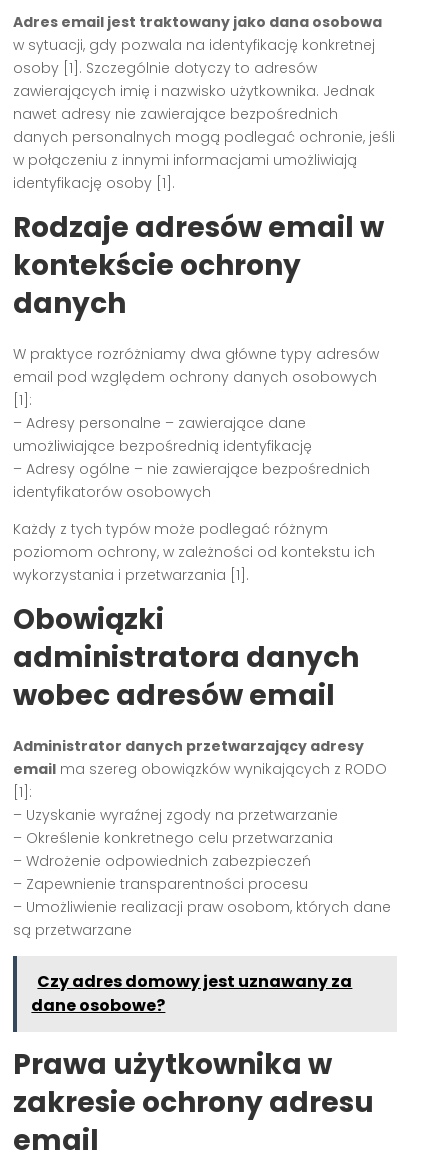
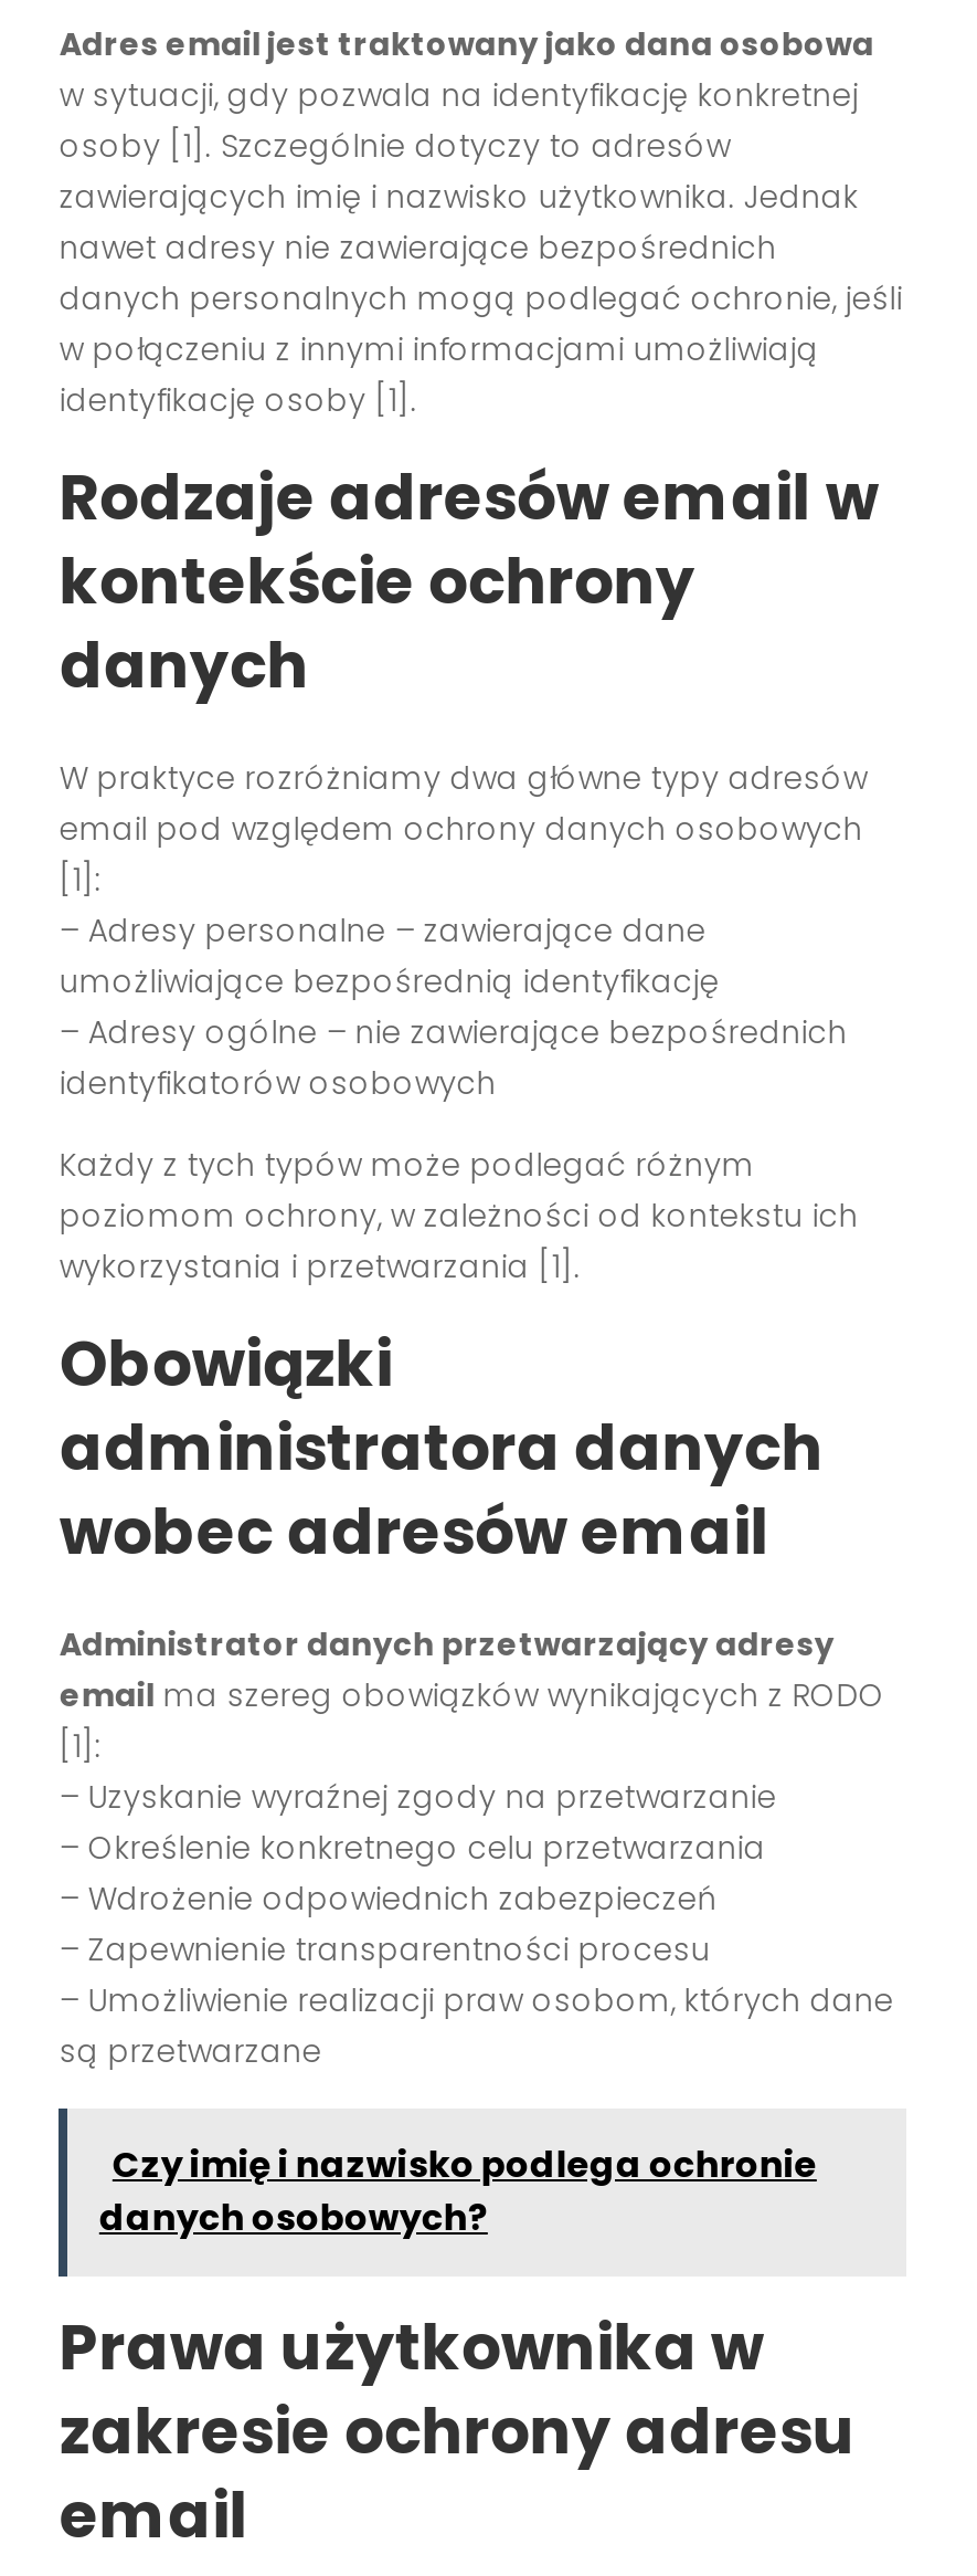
- Czy adres domowy jest uznawany za
- dane osobowe?
+ Czy imię i nazwisko podlega ochronie
+ danych osobowych?
